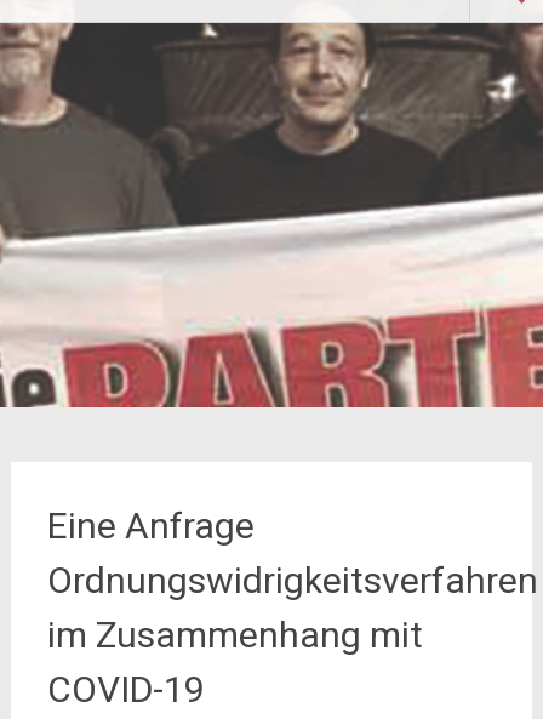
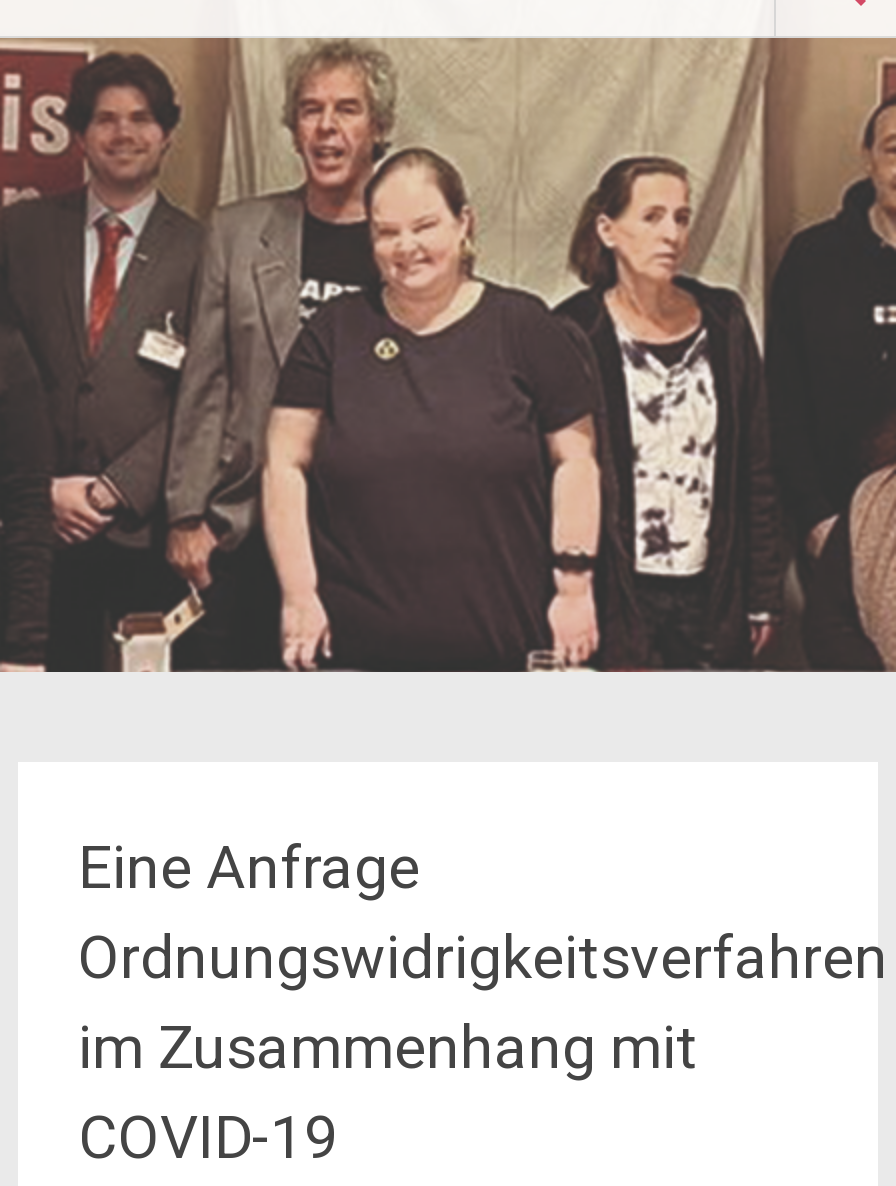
- [image]
+ [image]
